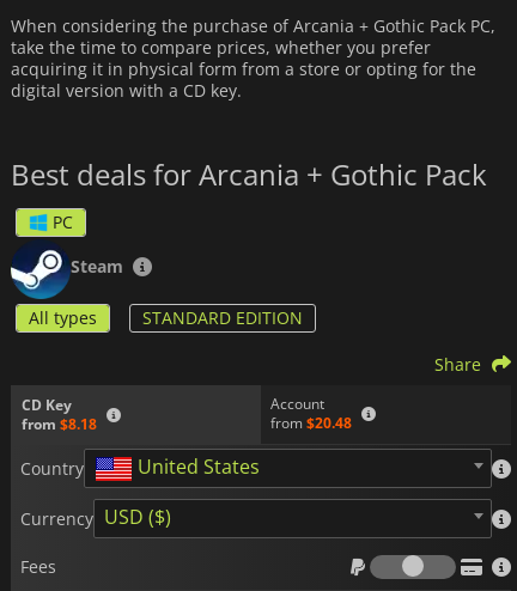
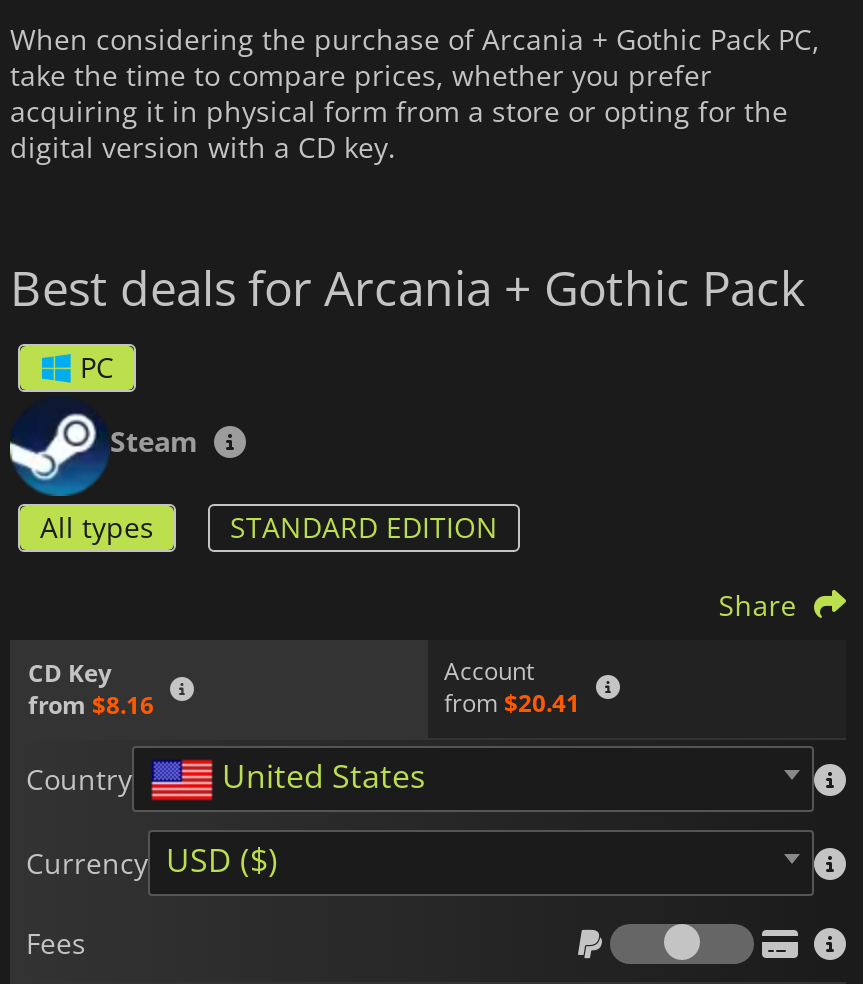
- from $8.18
+ from $8.16

- from $20.48
+ from $20.41
